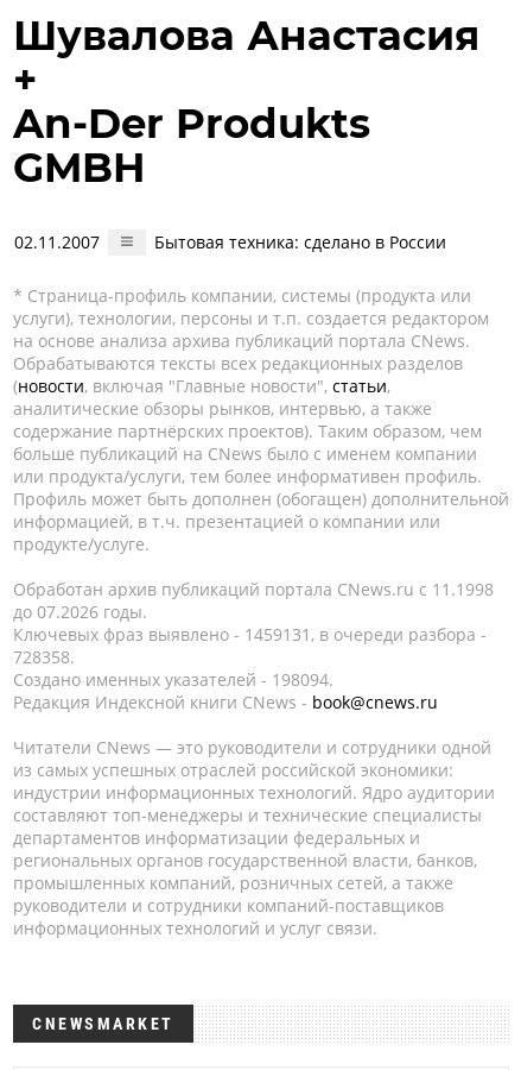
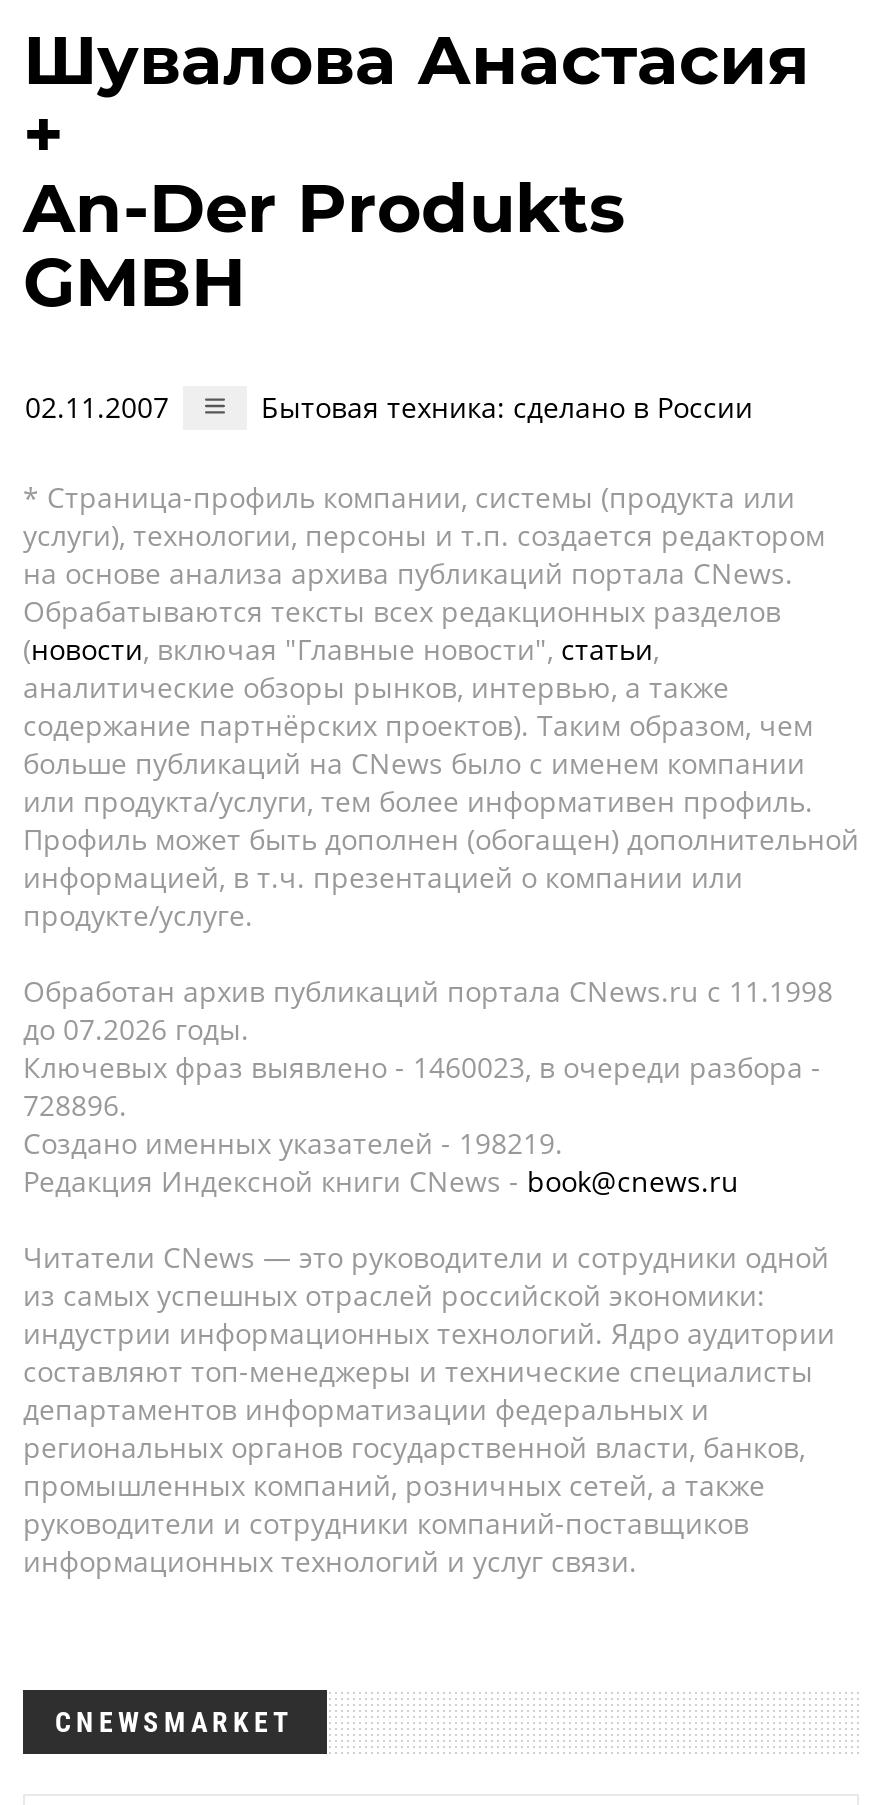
- Ключевых фраз выявлено - 1459131, в очереди разбора -
+ Ключевых фраз выявлено - 1460023, в очереди разбора -

- 728358.
+ 728896.

- Создано именных указателей - 198094.
+ Создано именных указателей - 198219.
